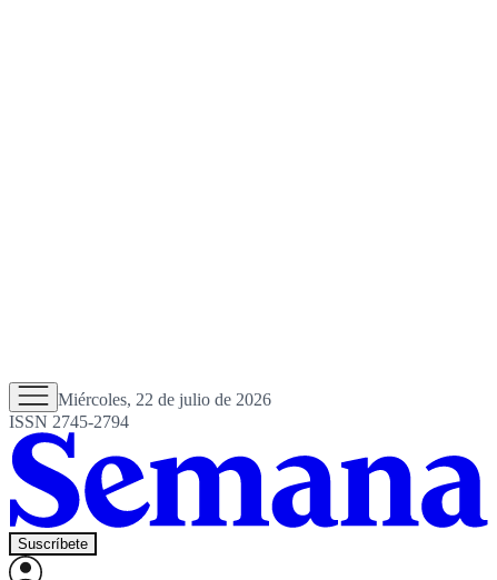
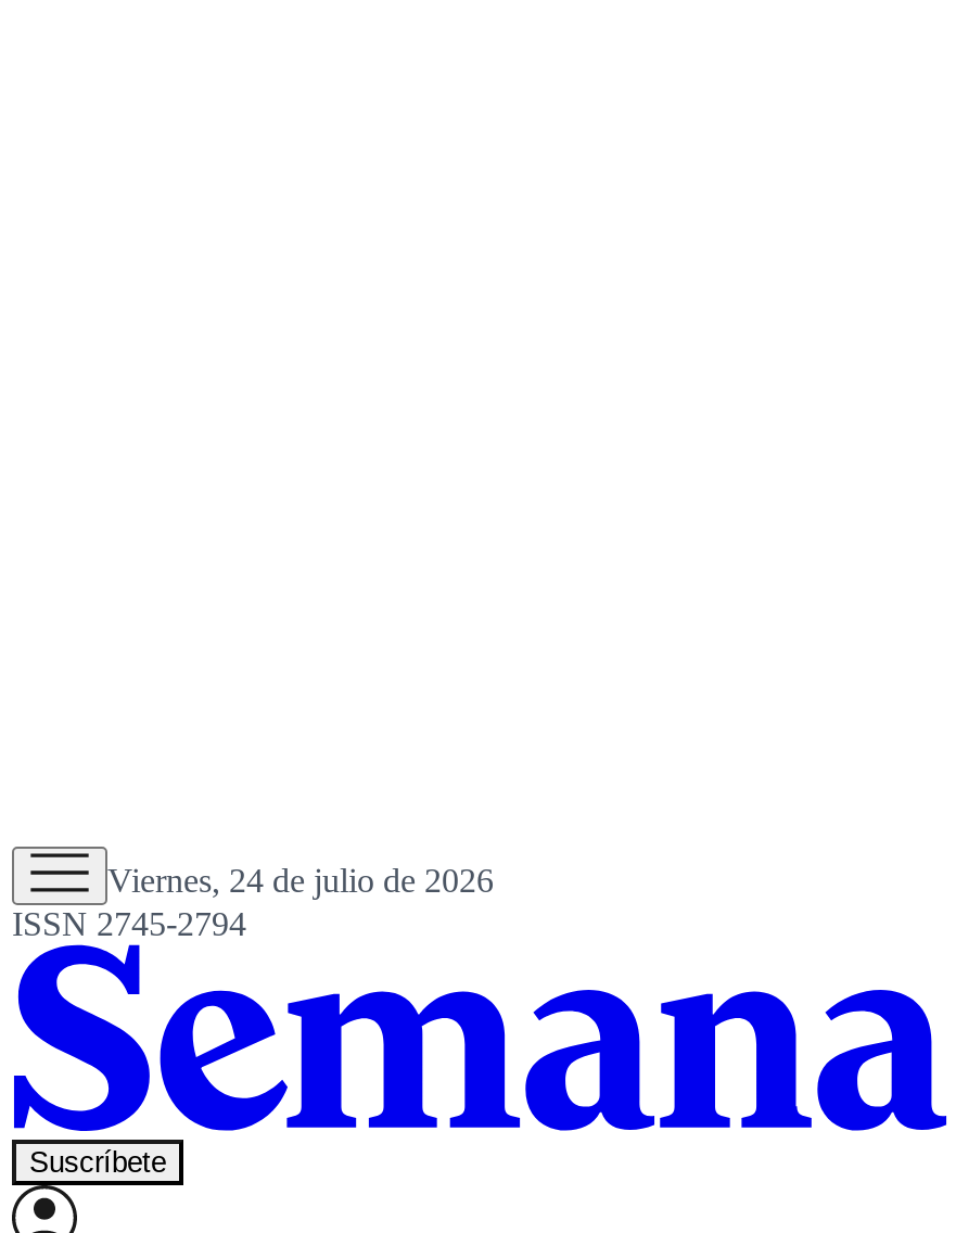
- Miércoles, 22 de julio de 2026
+ Viernes, 24 de julio de 2026
